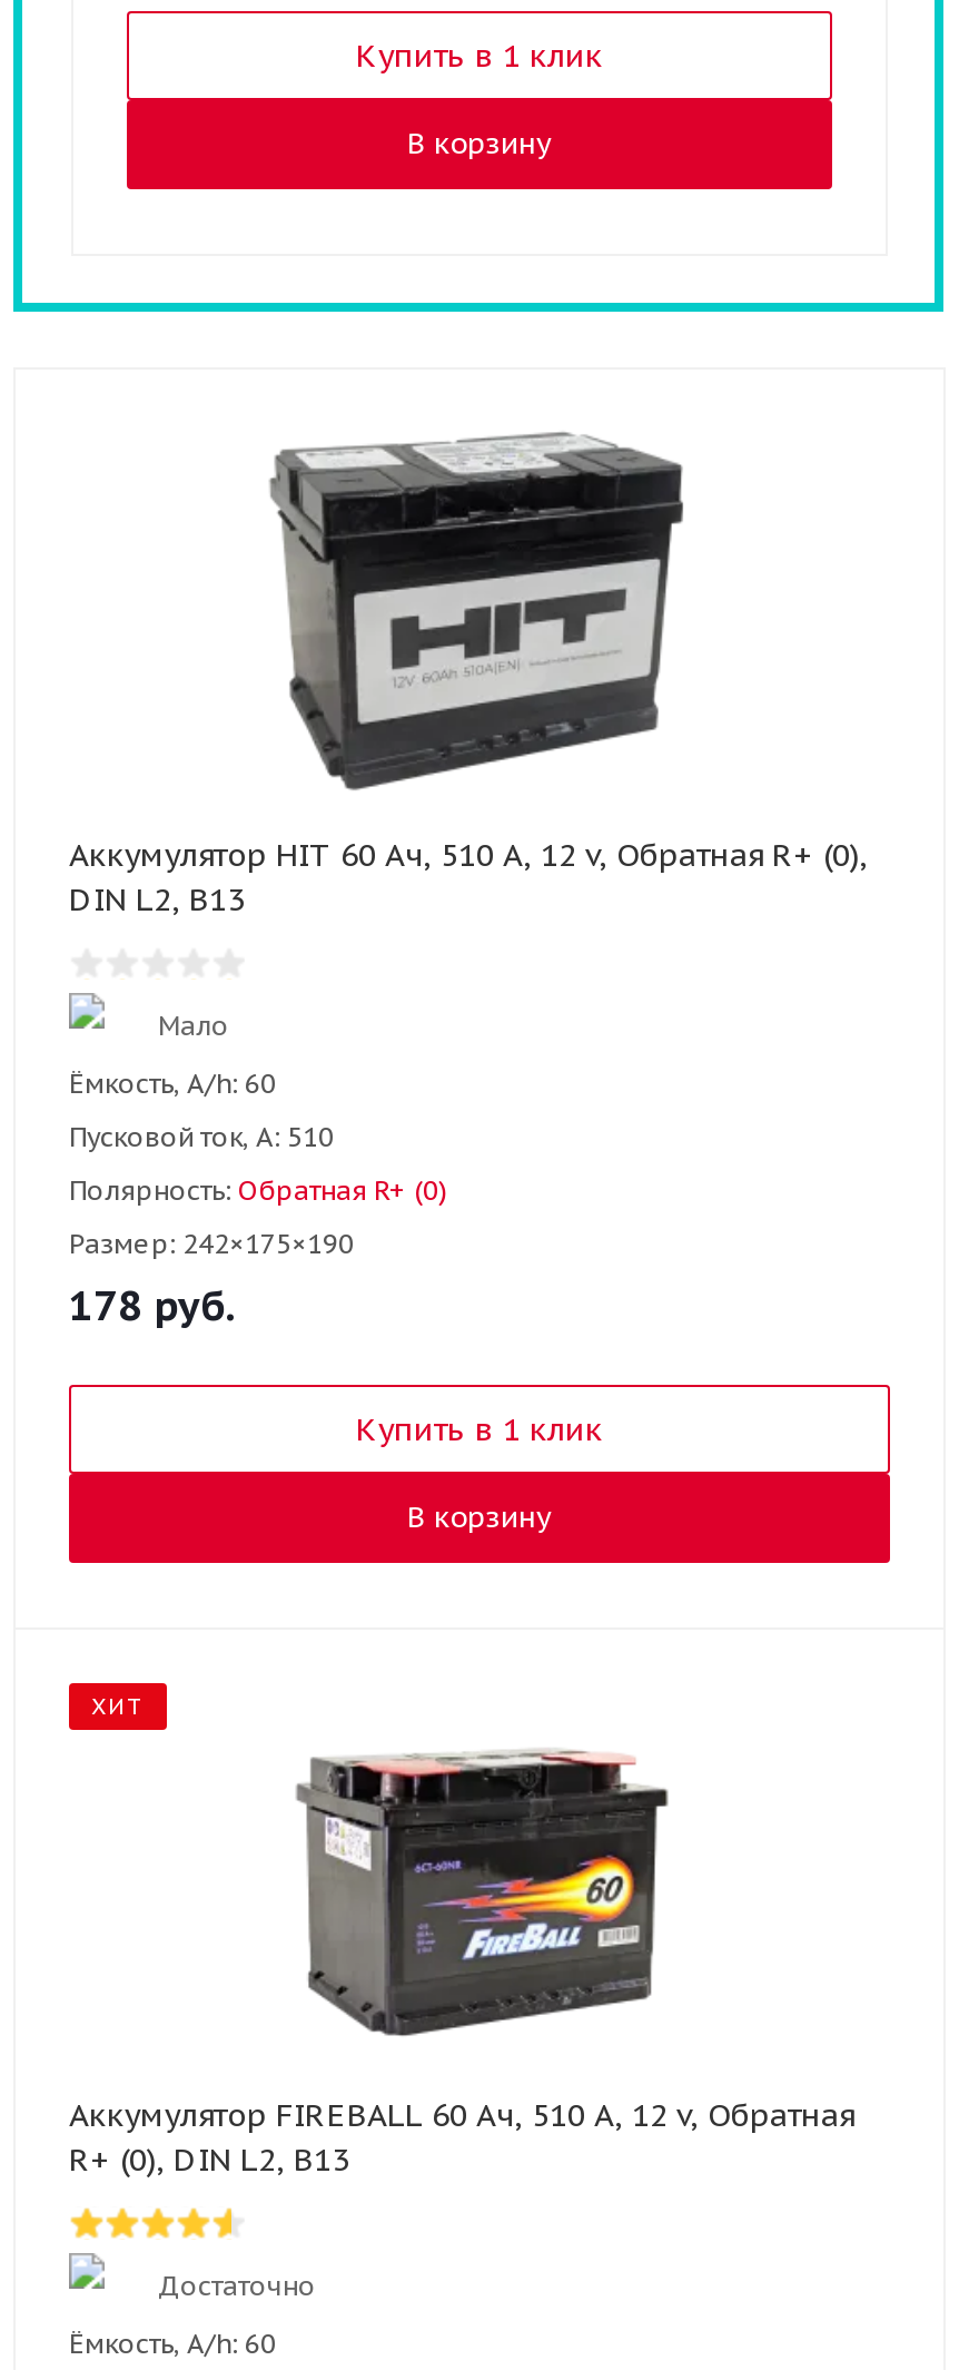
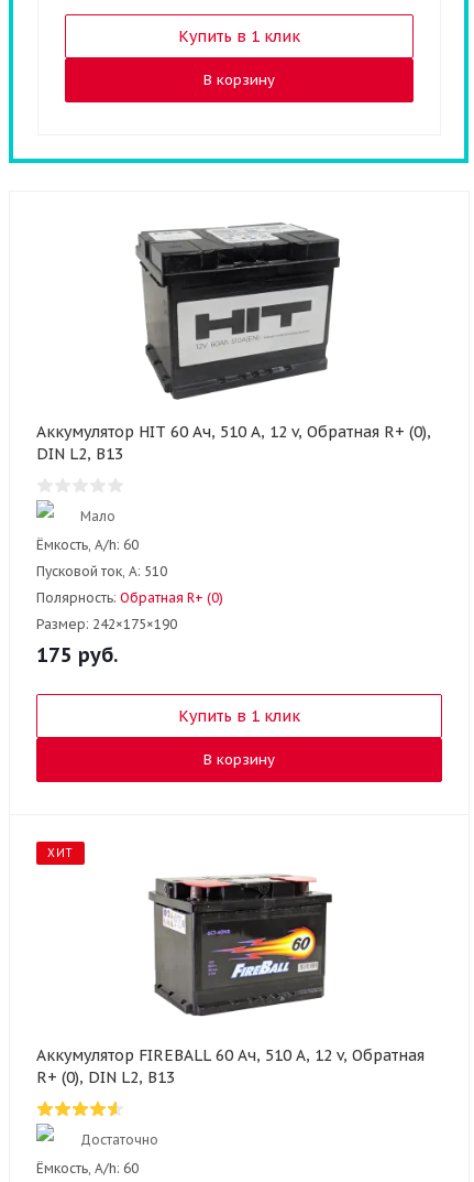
- 178 руб.
+ 175 руб.
